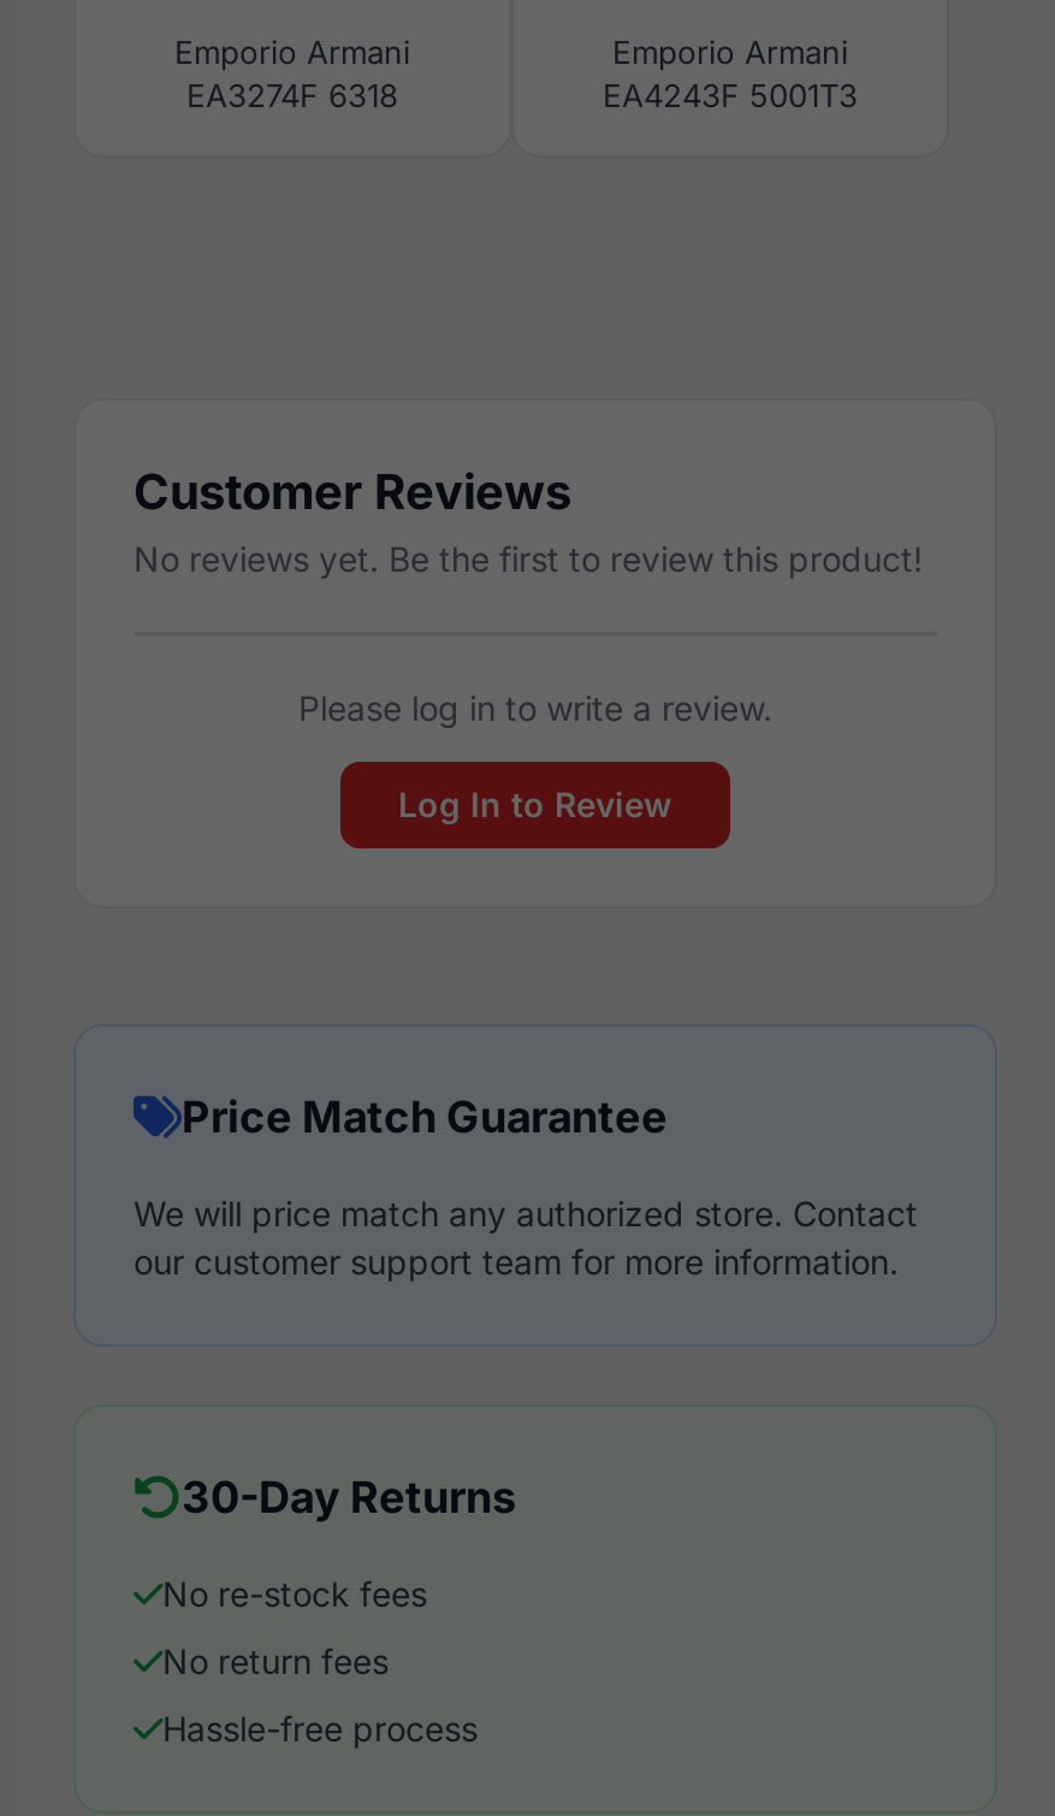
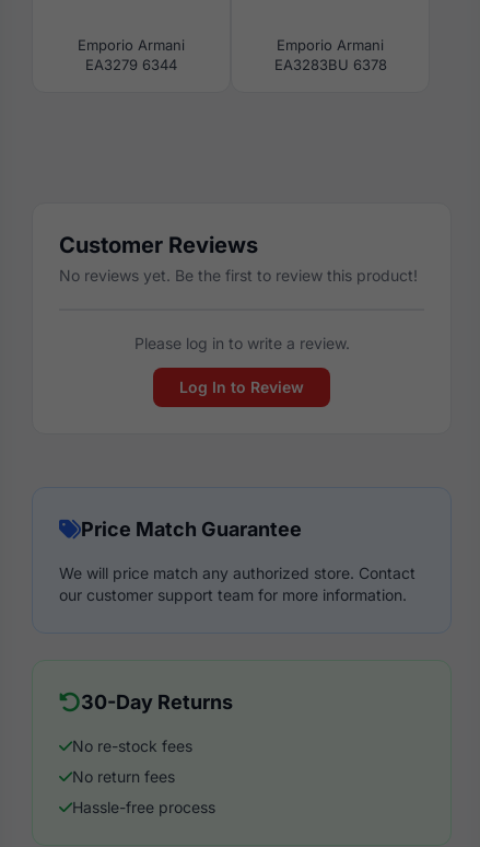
- EA3274F 6318
+ EA3279 6344

- EA4243F 5001T3
+ EA3283BU 6378
